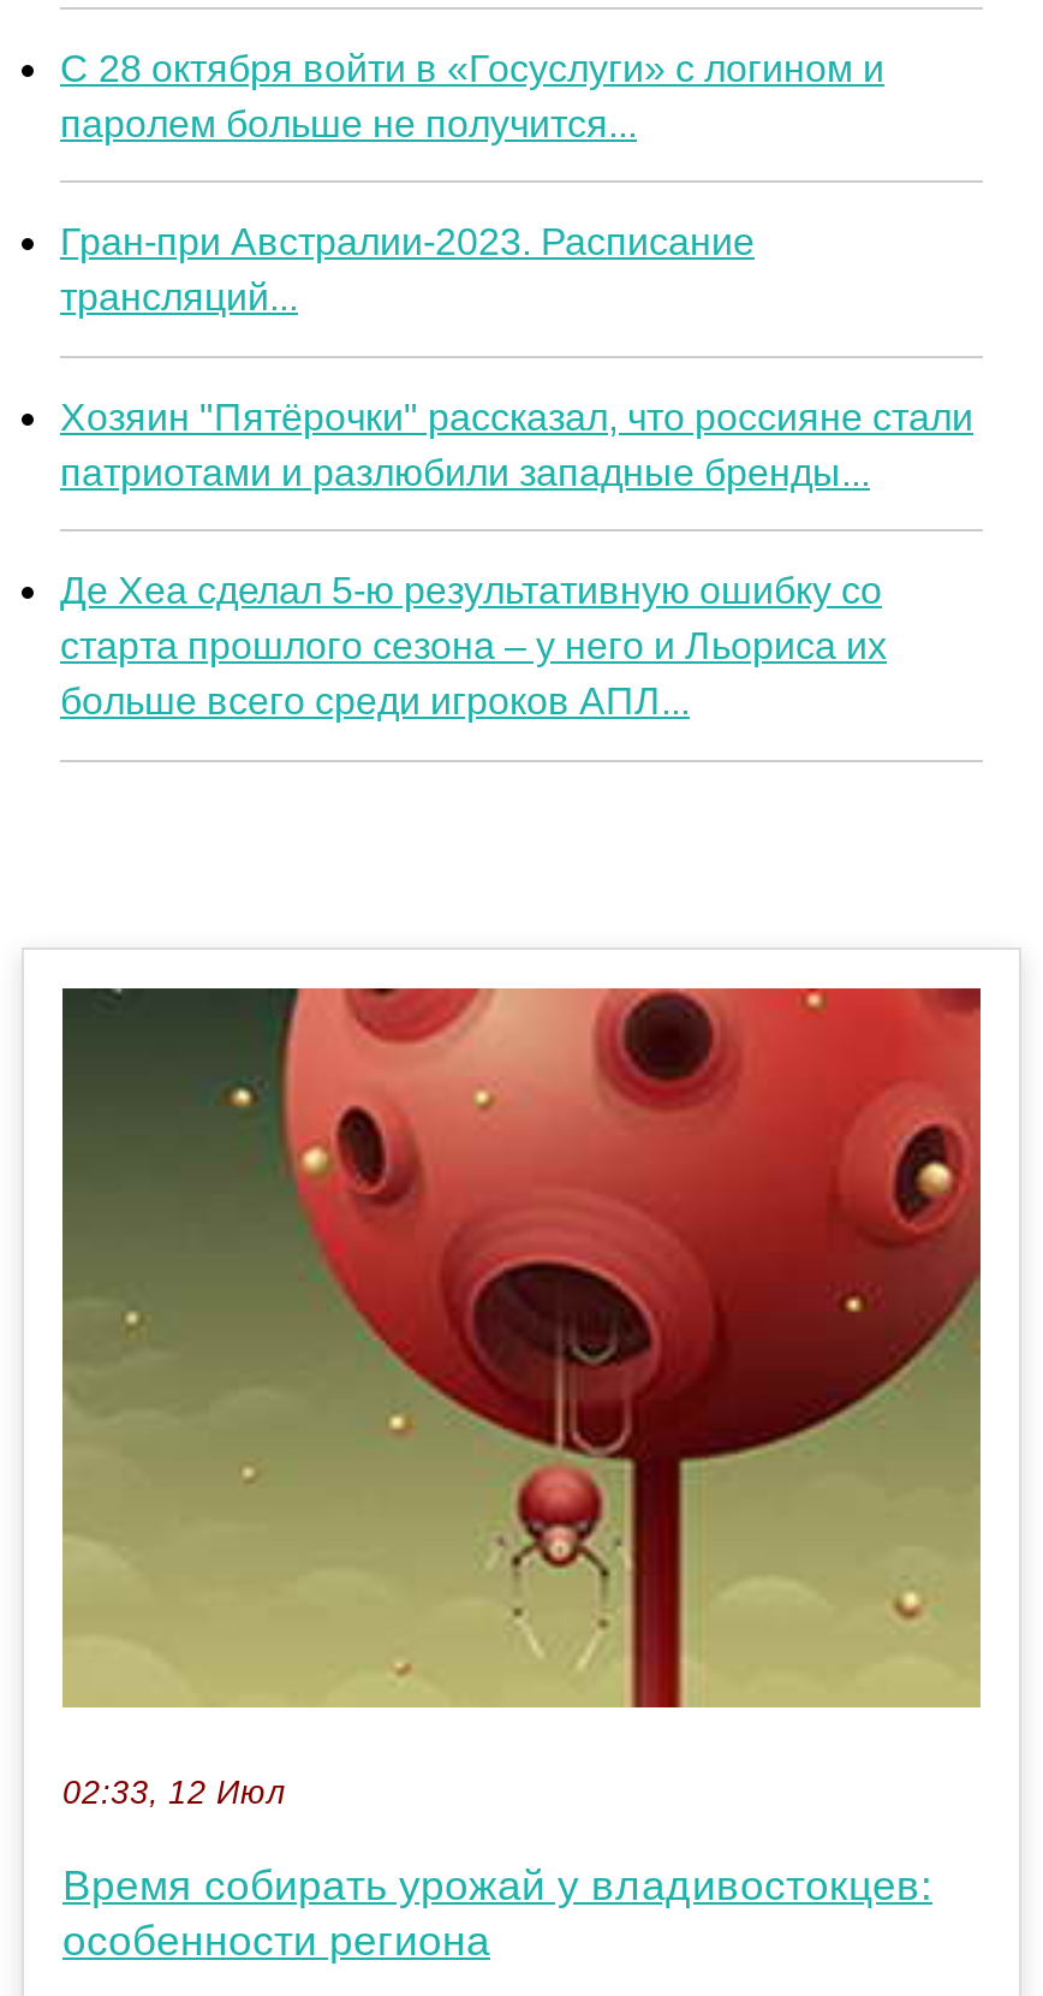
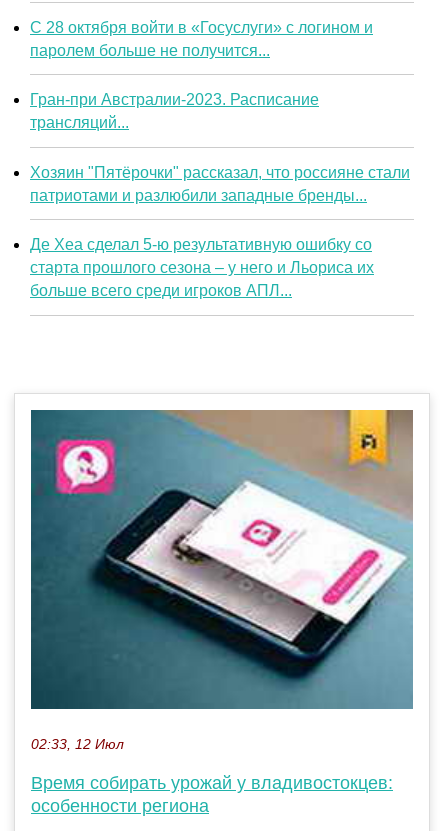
- [image]
+ [image]
